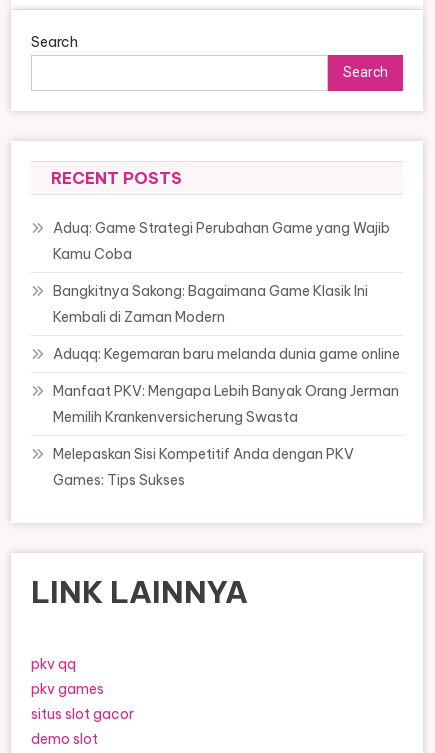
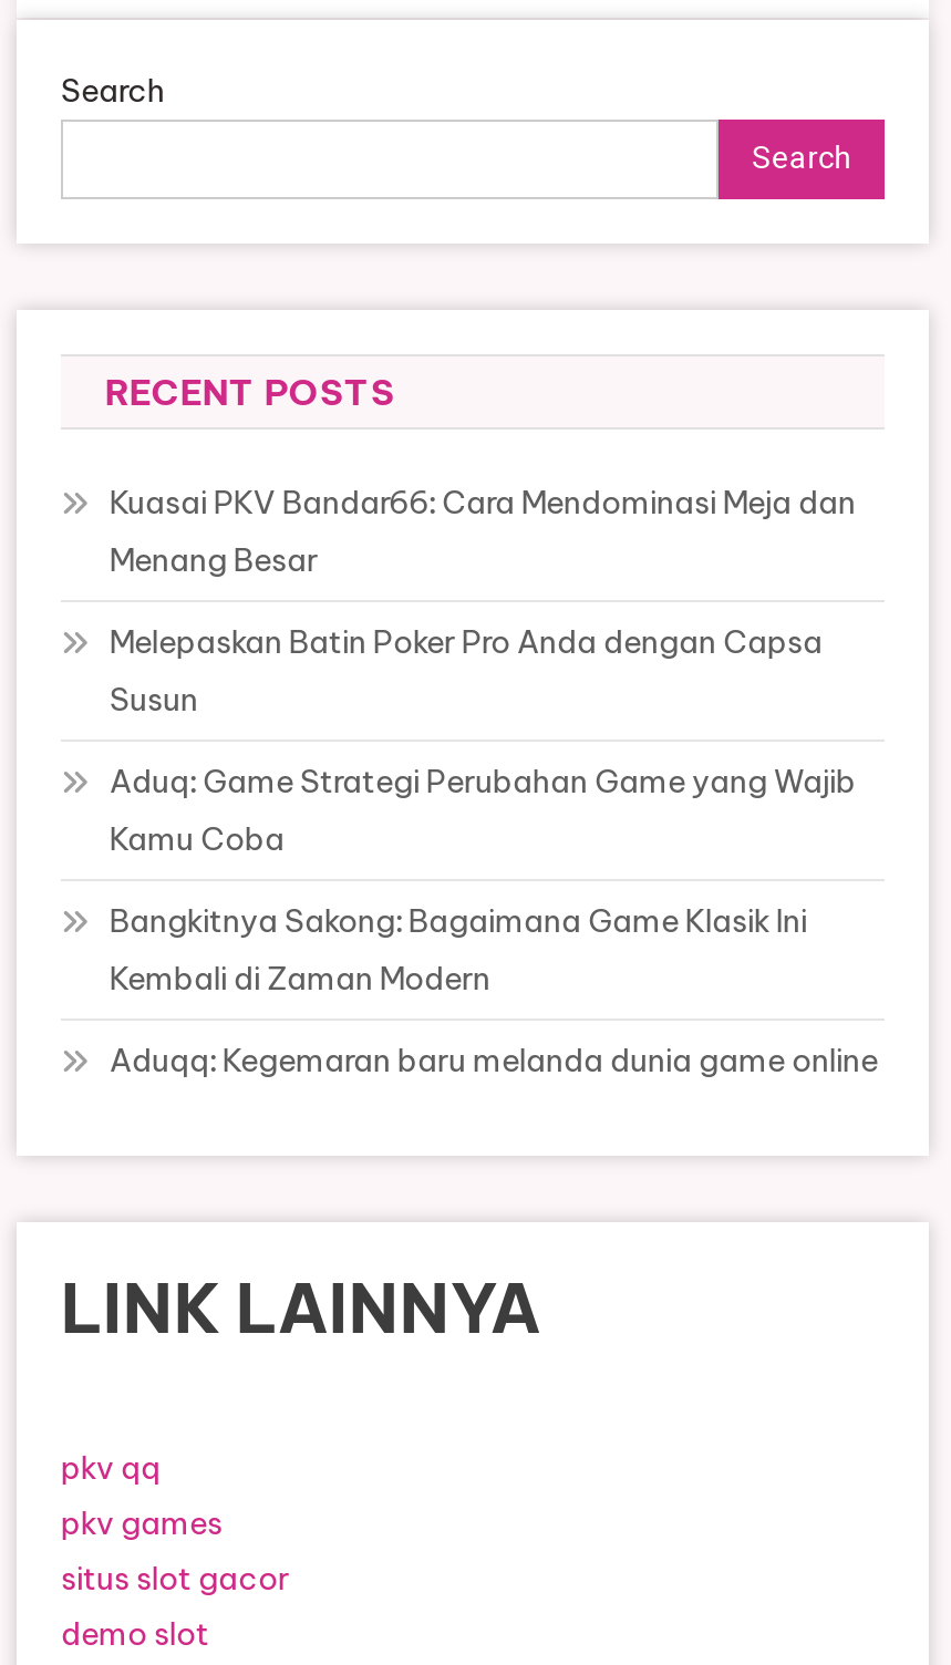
+ Kuasai PKV Bandar66: Cara Mendominasi Meja dan
+ Menang Besar
+ Melepaskan Batin Poker Pro Anda dengan Capsa
+ Susun

moved down: Aduq: Game Strategi Perubahan Game yang Wajib | Kamu Coba | Bangkitnya Sakong: Bagaimana Game Klasik Ini | Kembali di Zaman Modern | Aduqq: Kegemaran baru melanda dunia game online

- Manfaat PKV: Mengapa Lebih Banyak Orang Jerman
- Memilih Krankenversicherung Swasta
- Melepaskan Sisi Kompetitif Anda dengan PKV
- Games: Tips Sukses
